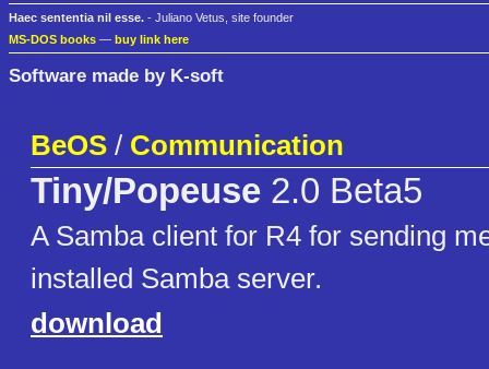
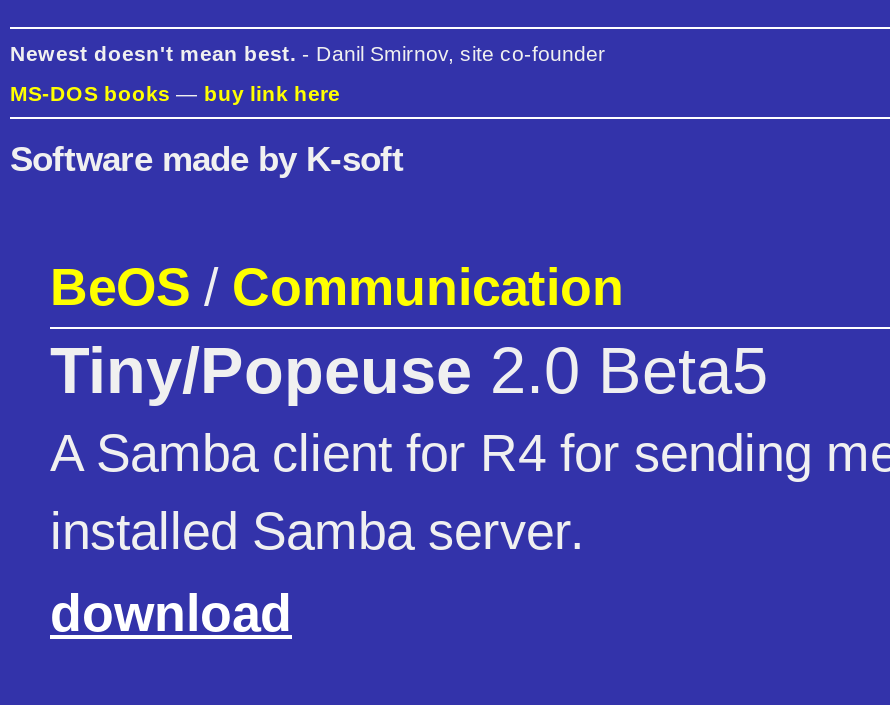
- Haec sententia nil esse. - Juliano Vetus, site founder
+ Newest doesn't mean best. - Danil Smirnov, site co-founder
